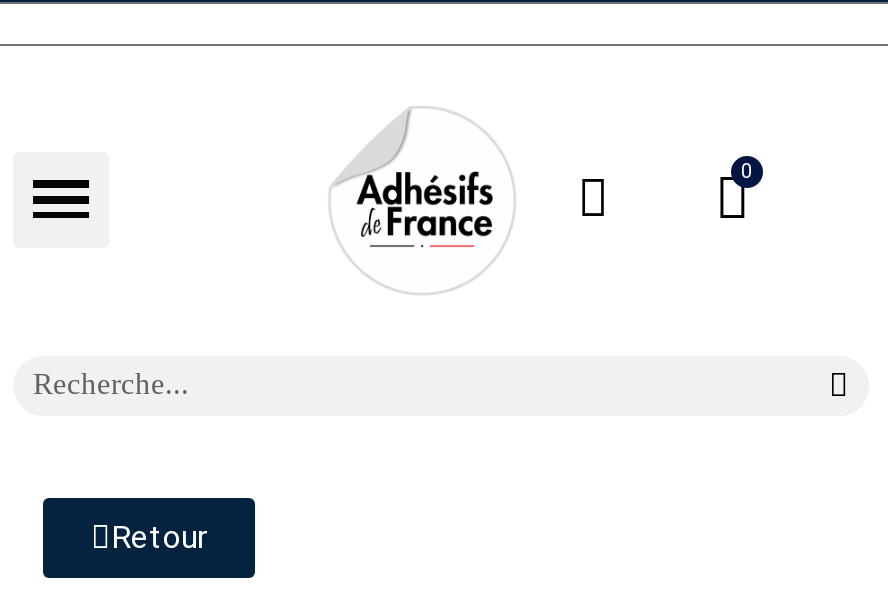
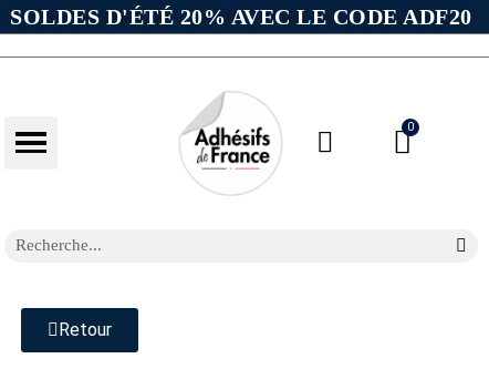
+ SOLDES D'ÉTÉ 20% AVEC LE CODE ADF20
